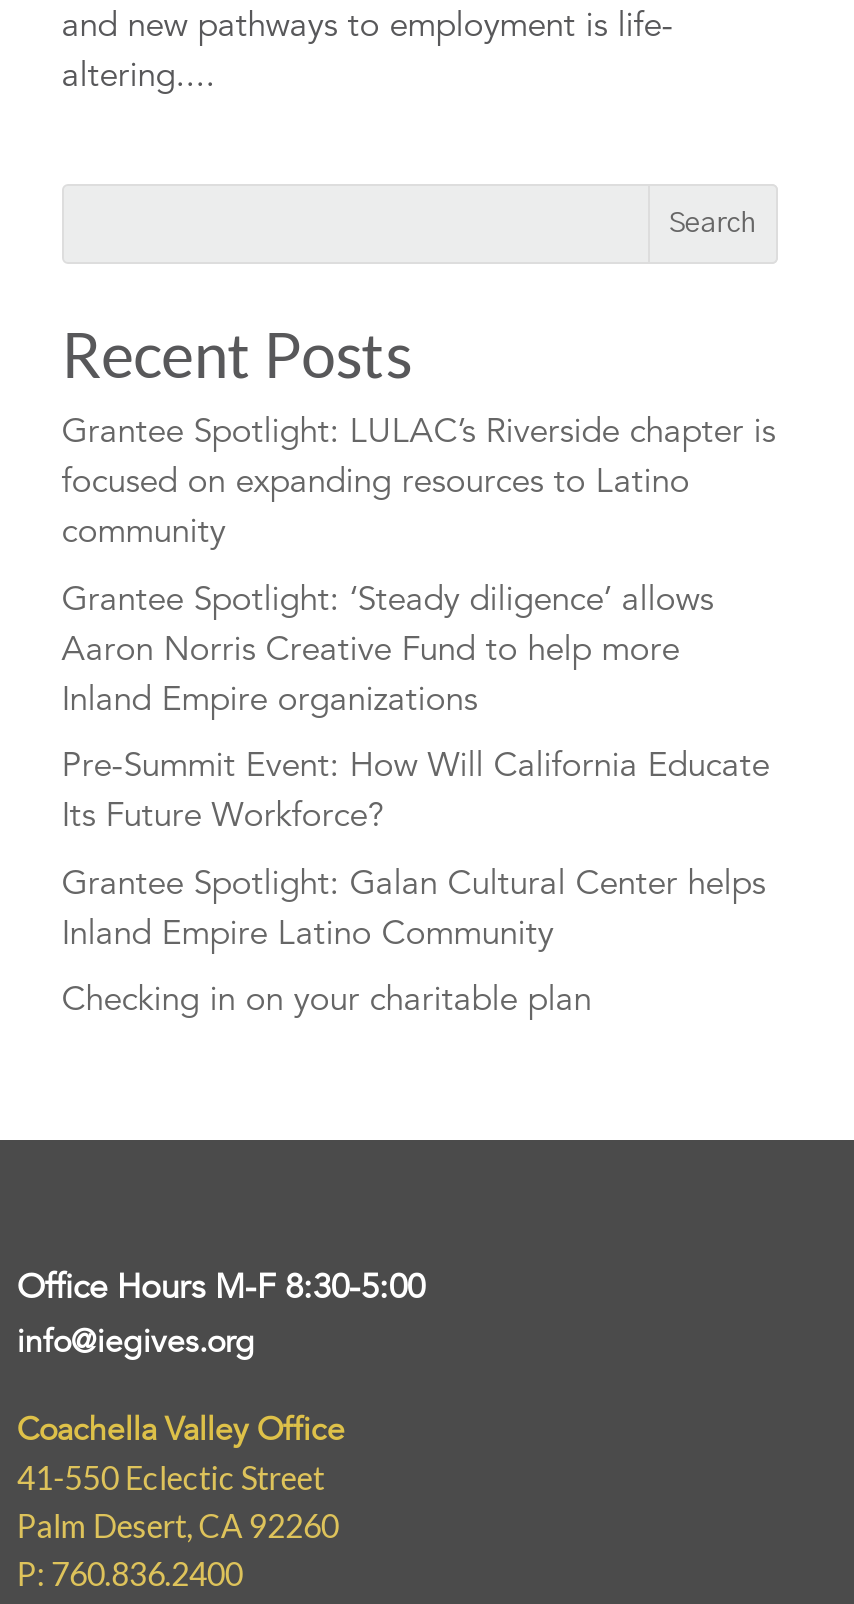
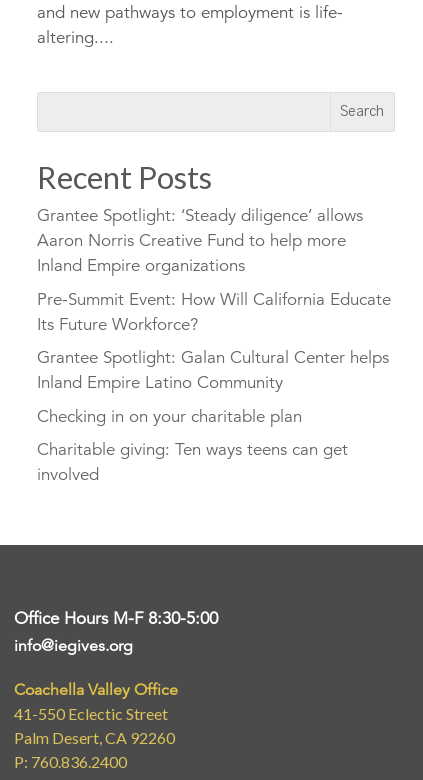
- Grantee Spotlight: LULAC’s Riverside chapter is
- focused on expanding resources to Latino
- community

moved up: Grantee Spotlight: ‘Steady diligence’ allows | Aaron Norris Creative Fund to help more | Inland Empire organizations | Pre-Summit Event: How Will California Educate | Its Future Workforce? | Grantee Spotlight: Galan Cultural Center helps | Inland Empire Latino Community | Checking in on your charitable plan

+ Charitable giving: Ten ways teens can get
+ involved
